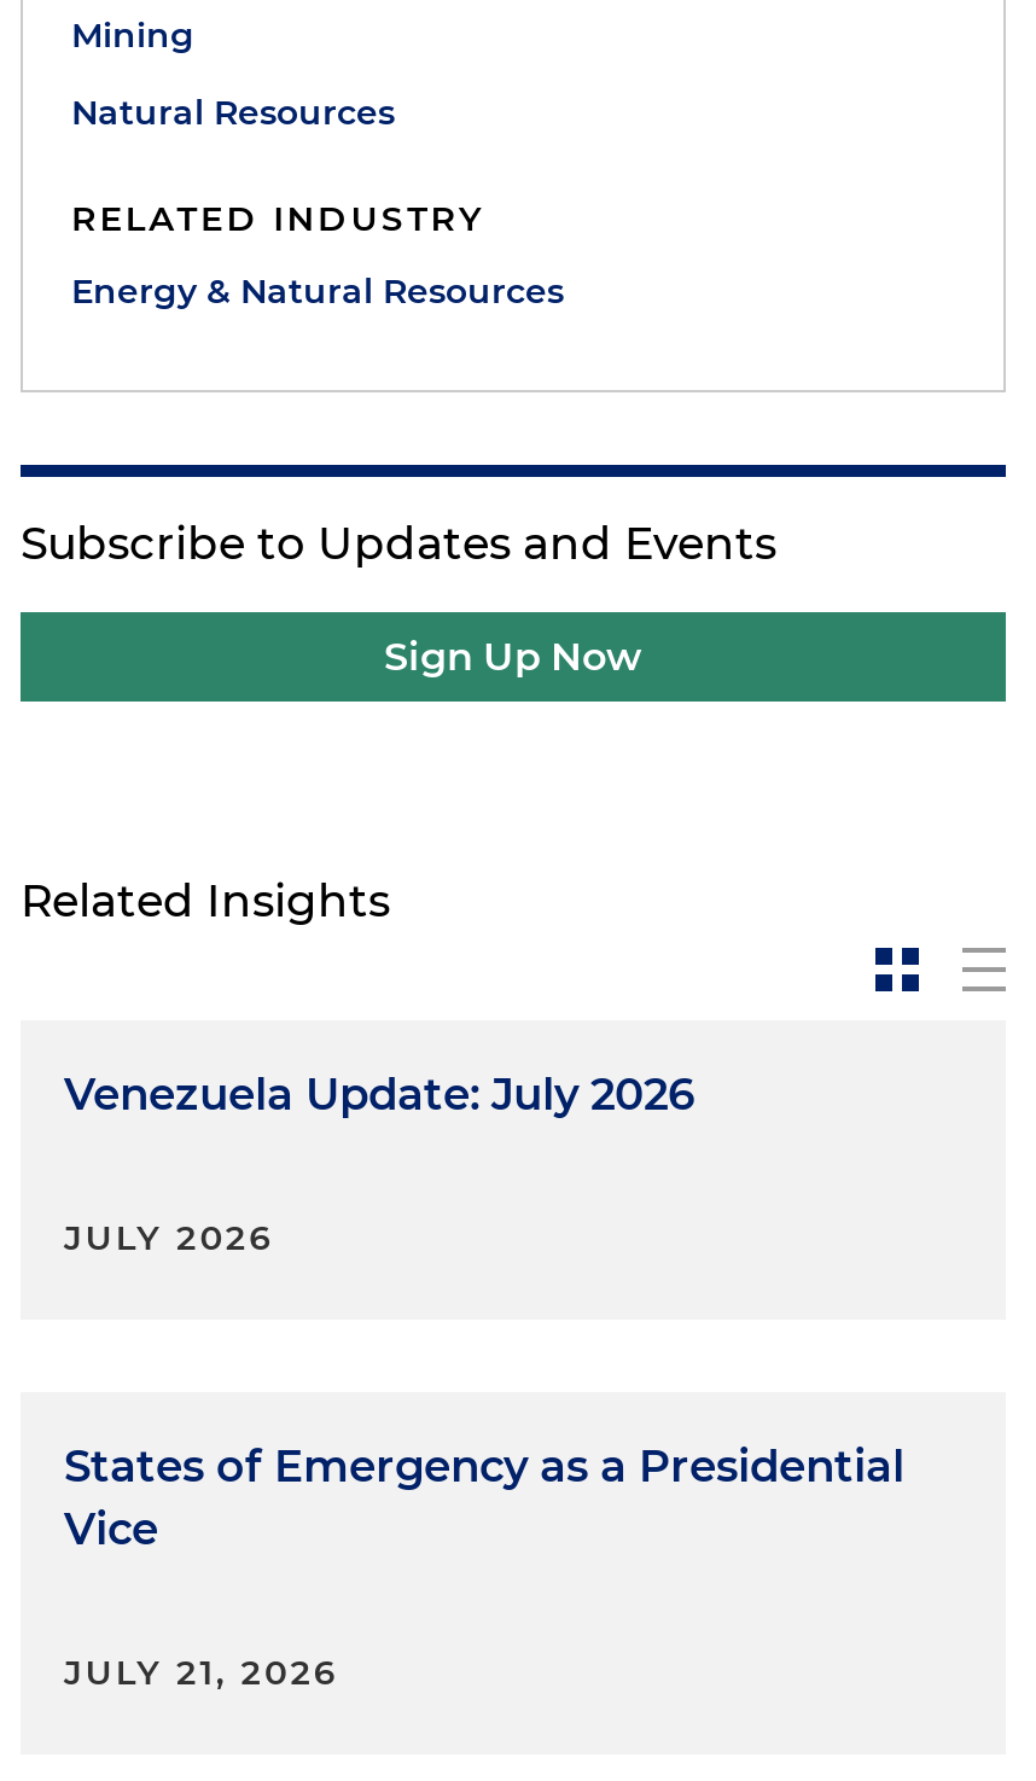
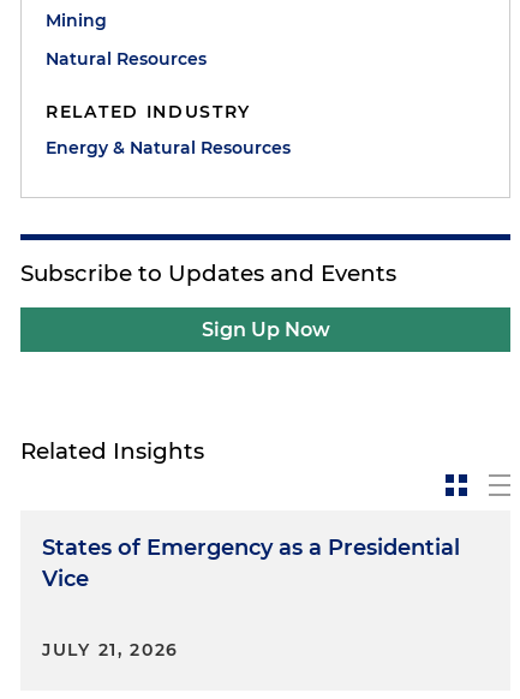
- Venezuela Update: July 2026
- JULY 2026
